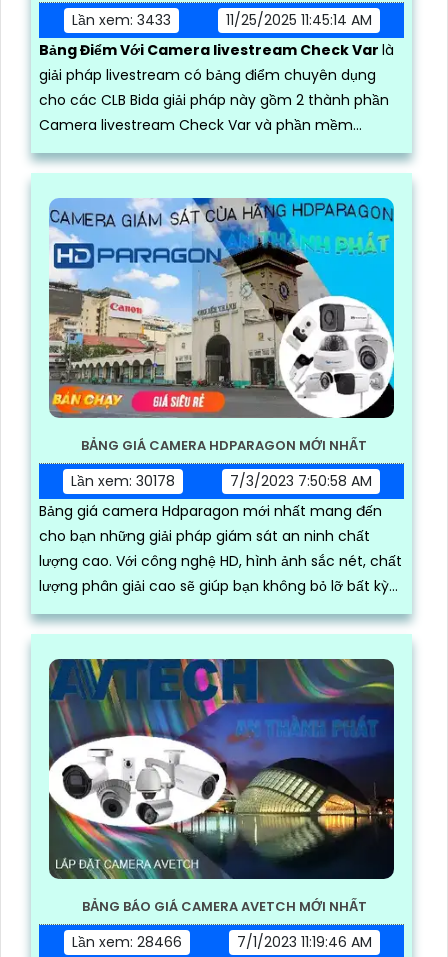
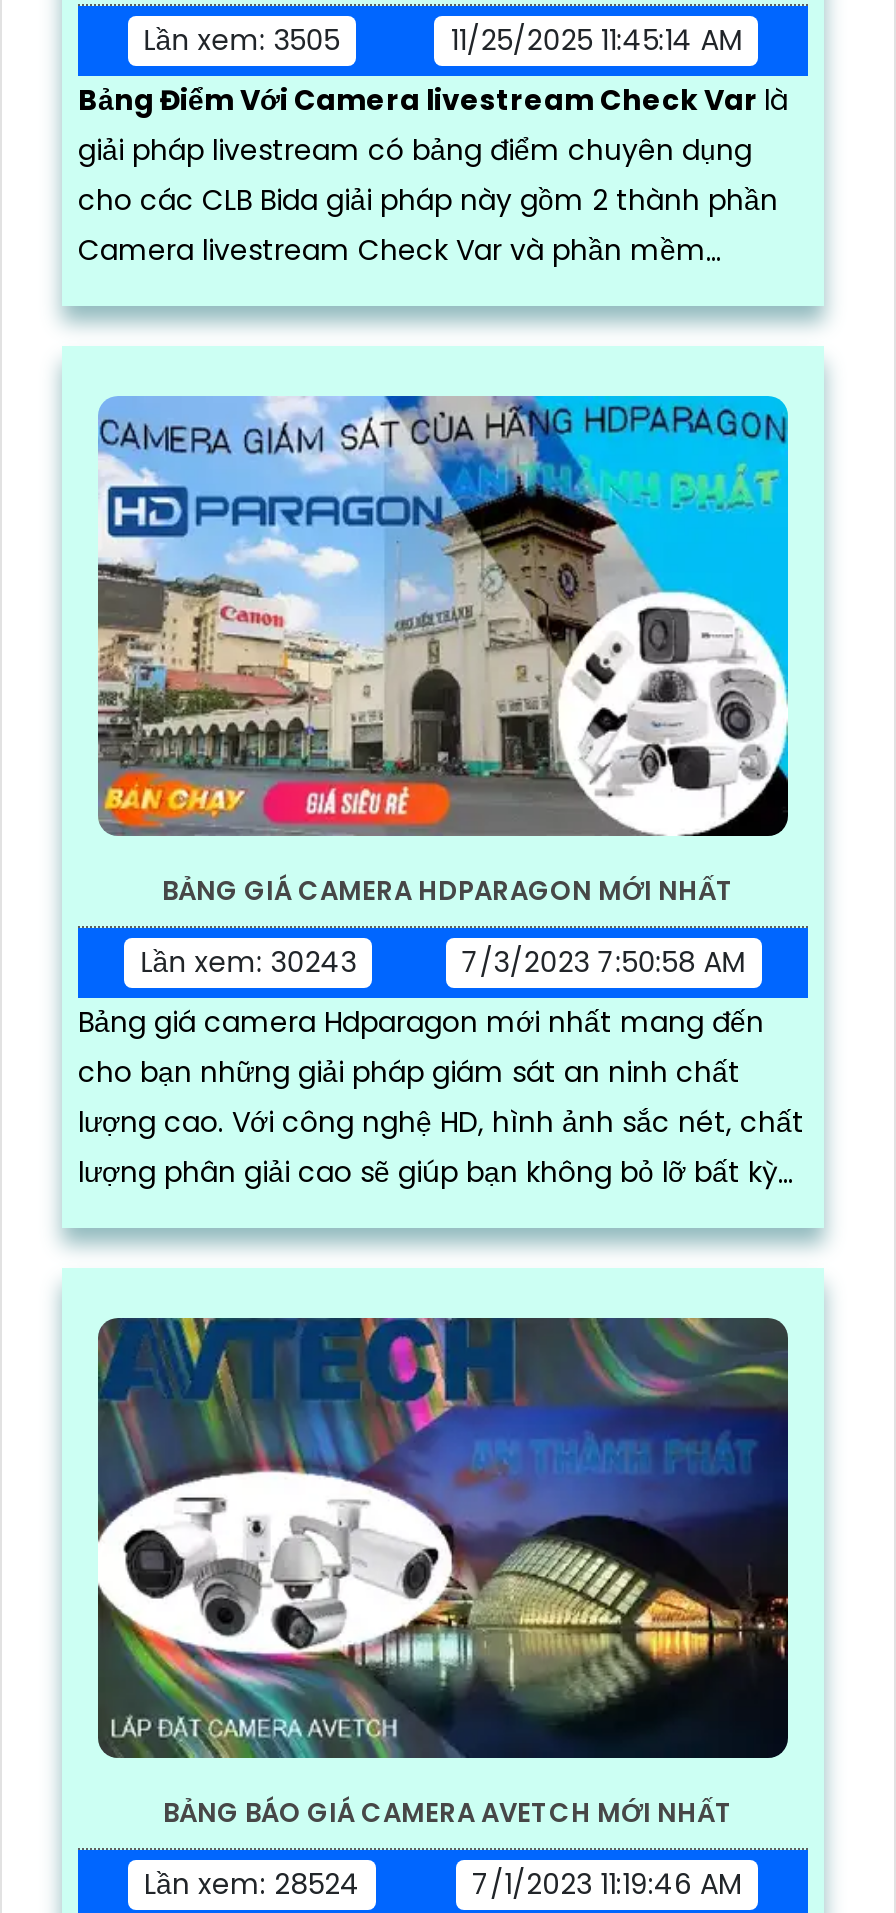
- Lần xem: 3433
+ Lần xem: 3505

- Lần xem: 30178
+ Lần xem: 30243

- Lần xem: 28466
+ Lần xem: 28524
